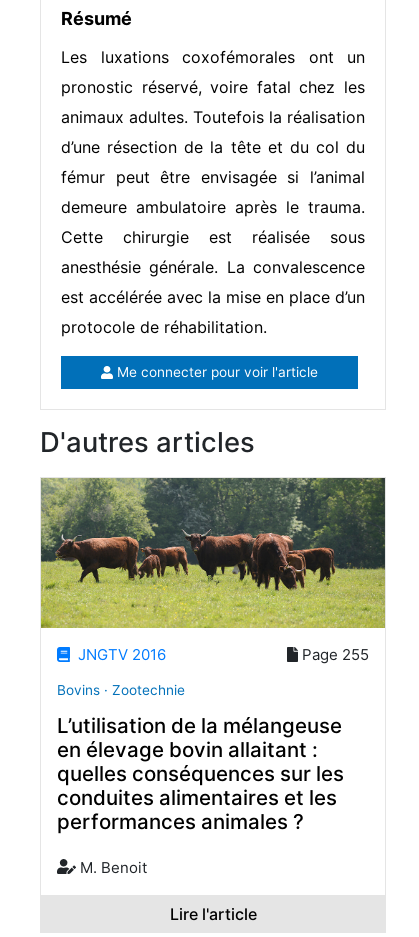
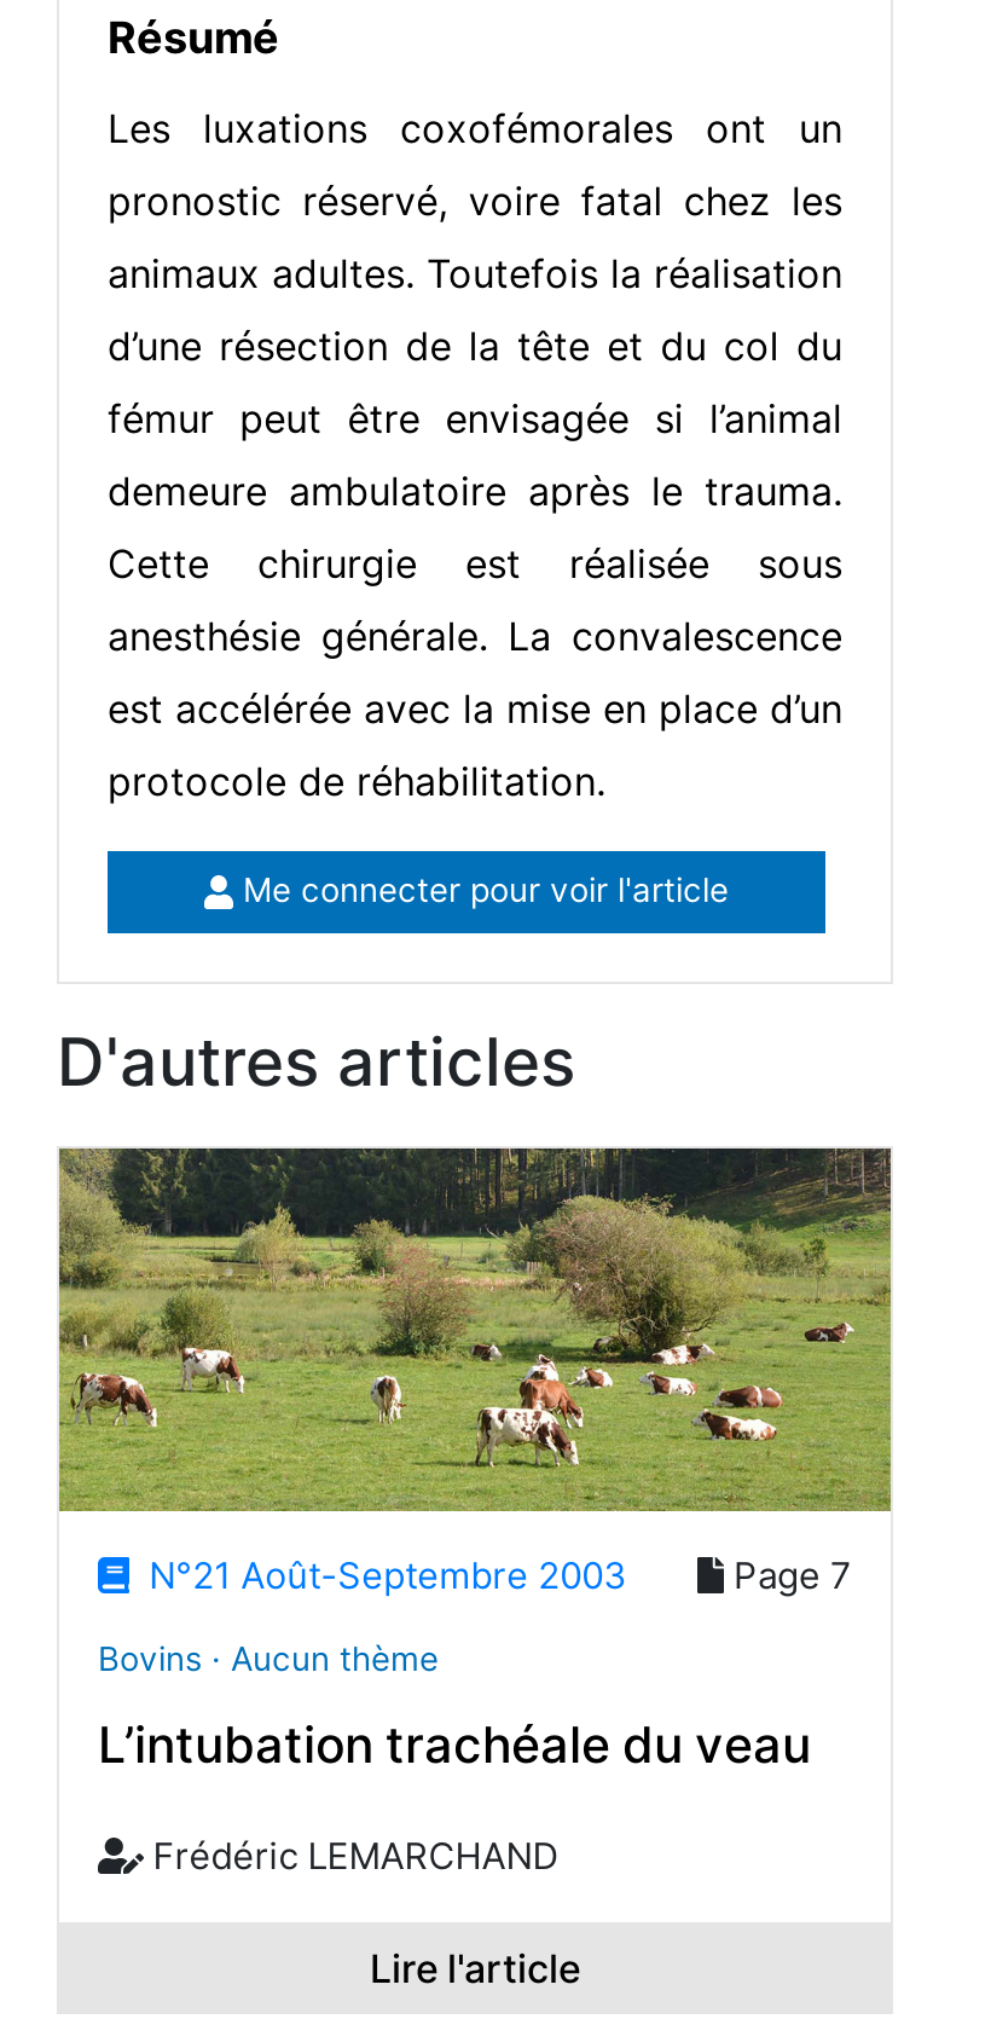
- [image]
- JNGTV 2016
- Page 255
+ [image]
+ N°21 Août-Septembre 2003
+ Page 7

- Bovins · Zootechnie
+ Bovins · Aucun thème

- L’utilisation de la mélangeuse
- en élevage bovin allaitant :
- quelles conséquences sur les
- conduites alimentaires et les
- performances animales ?
+ L’intubation trachéale du veau

- M. Benoit
+ Frédéric LEMARCHAND
